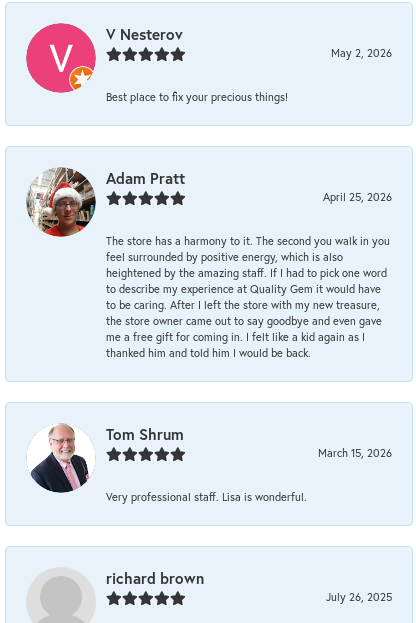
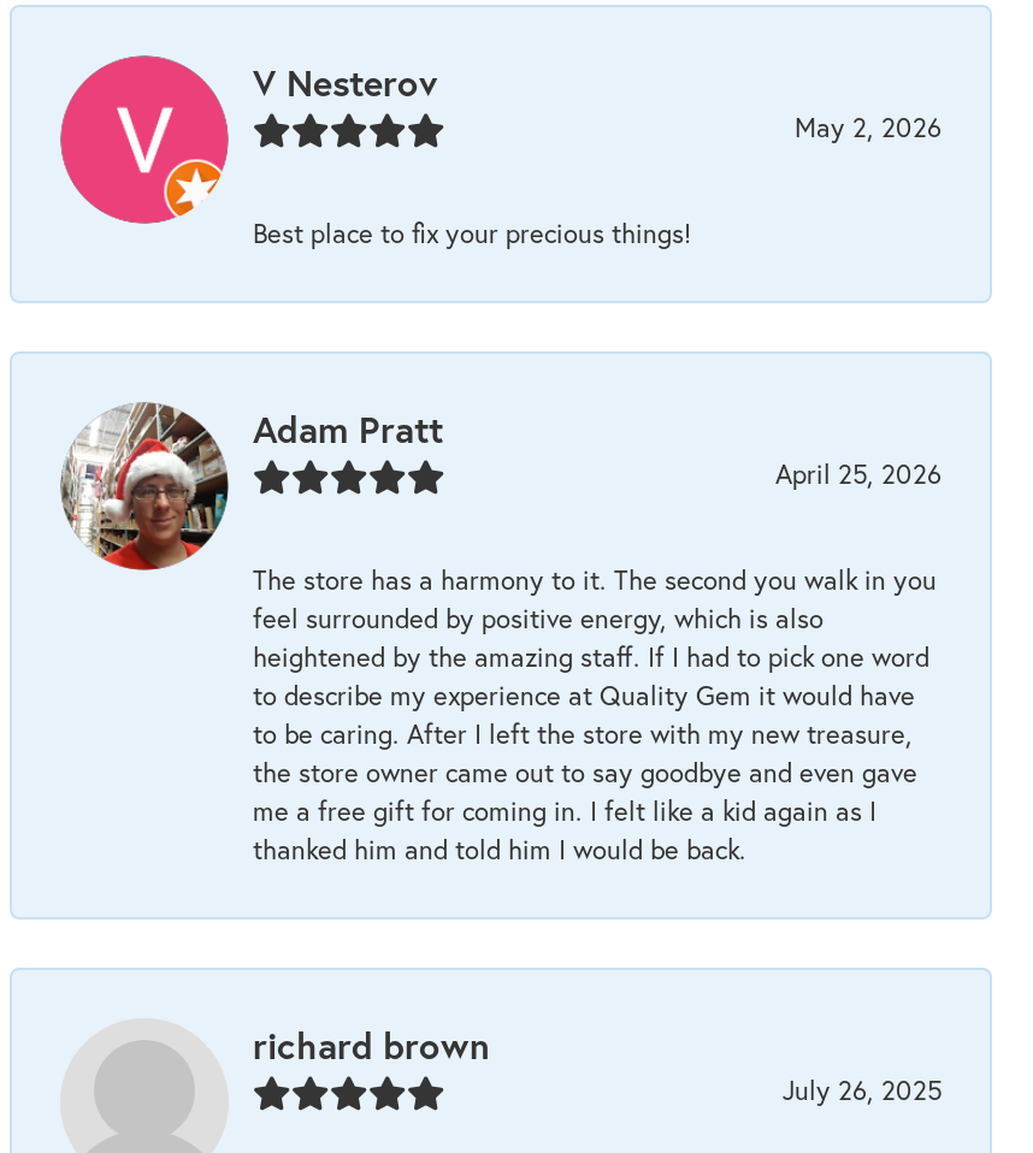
- [image]
- Tom Shrum
- March 15, 2026
- Very professional staff. Lisa is wonderful.
